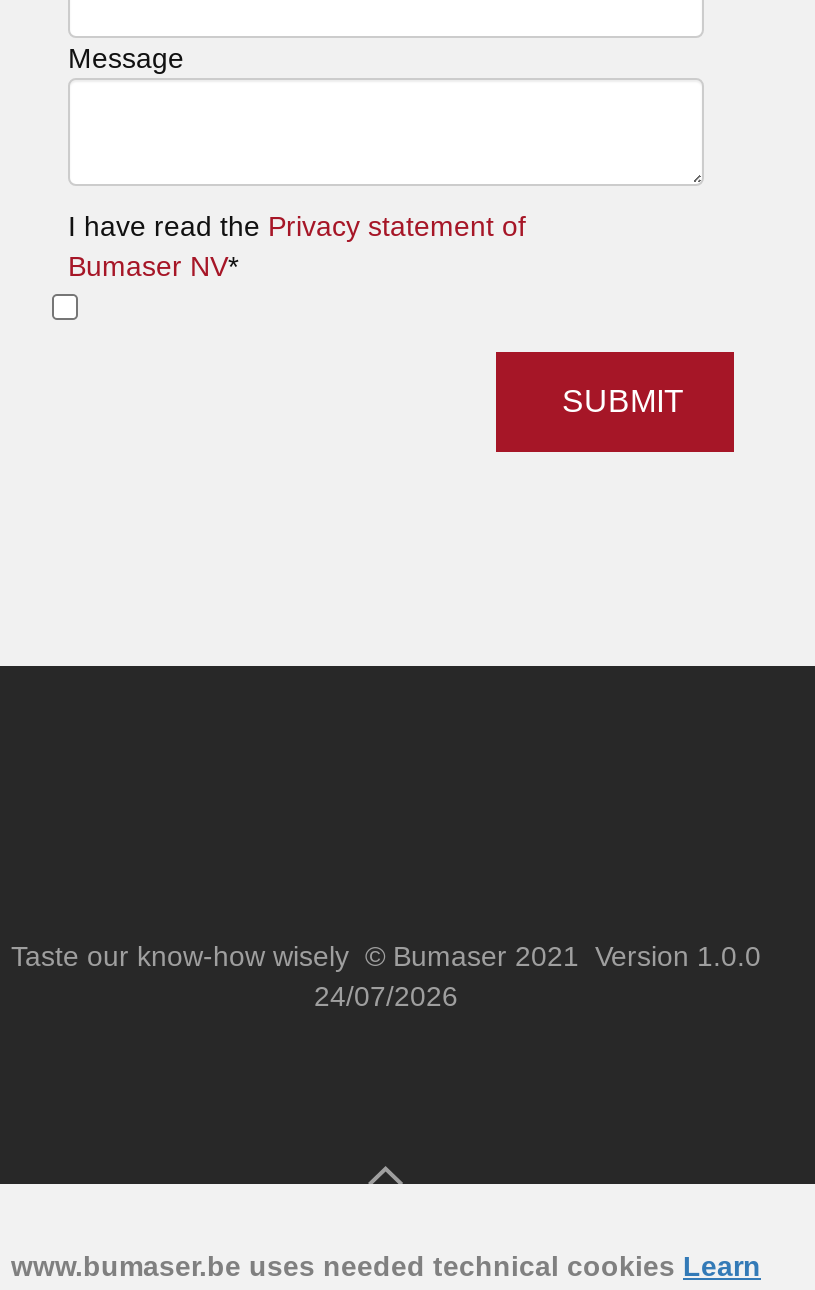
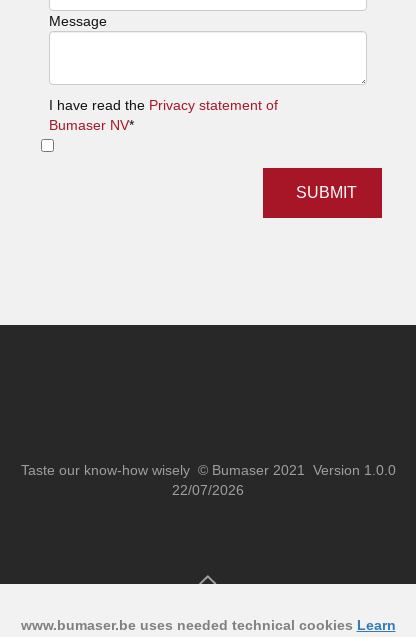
- 24/07/2026
+ 22/07/2026
